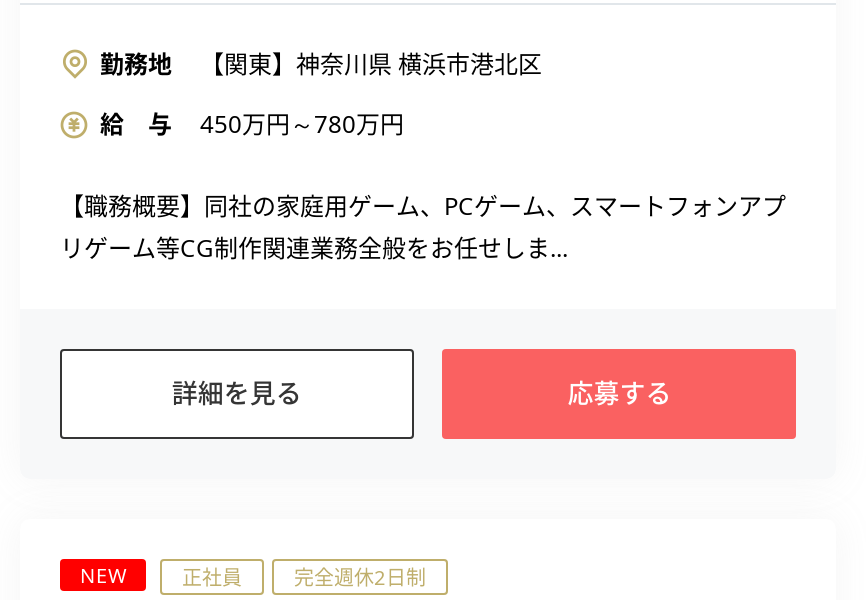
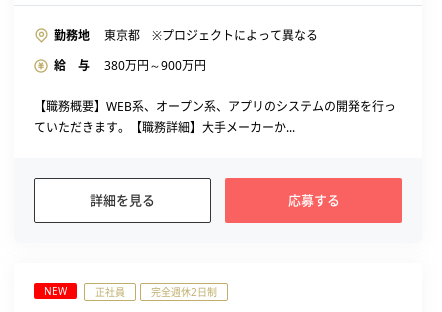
- 【関東】神奈川県 横浜市港北区
+ 東京都 ※プロジェクトによって異なる

- 給 与 450万円～780万円
+ 給 与 380万円～900万円

- 【職務概要】同社の家庭用ゲーム、PCゲーム、スマートフォンアプ
- リゲーム等CG制作関連業務全般をお任せしま...
+ 【職務概要】WEB系、オープン系、アプリのシステムの開発を行っ
+ ていただきます。【職務詳細】大手メーカーか...
